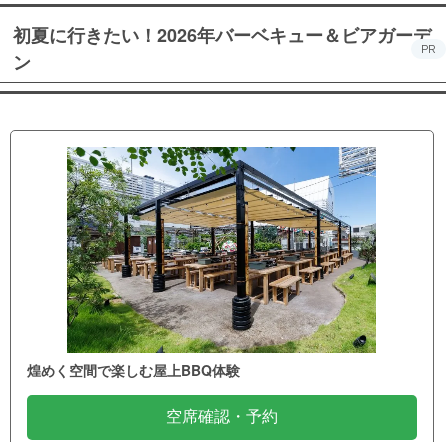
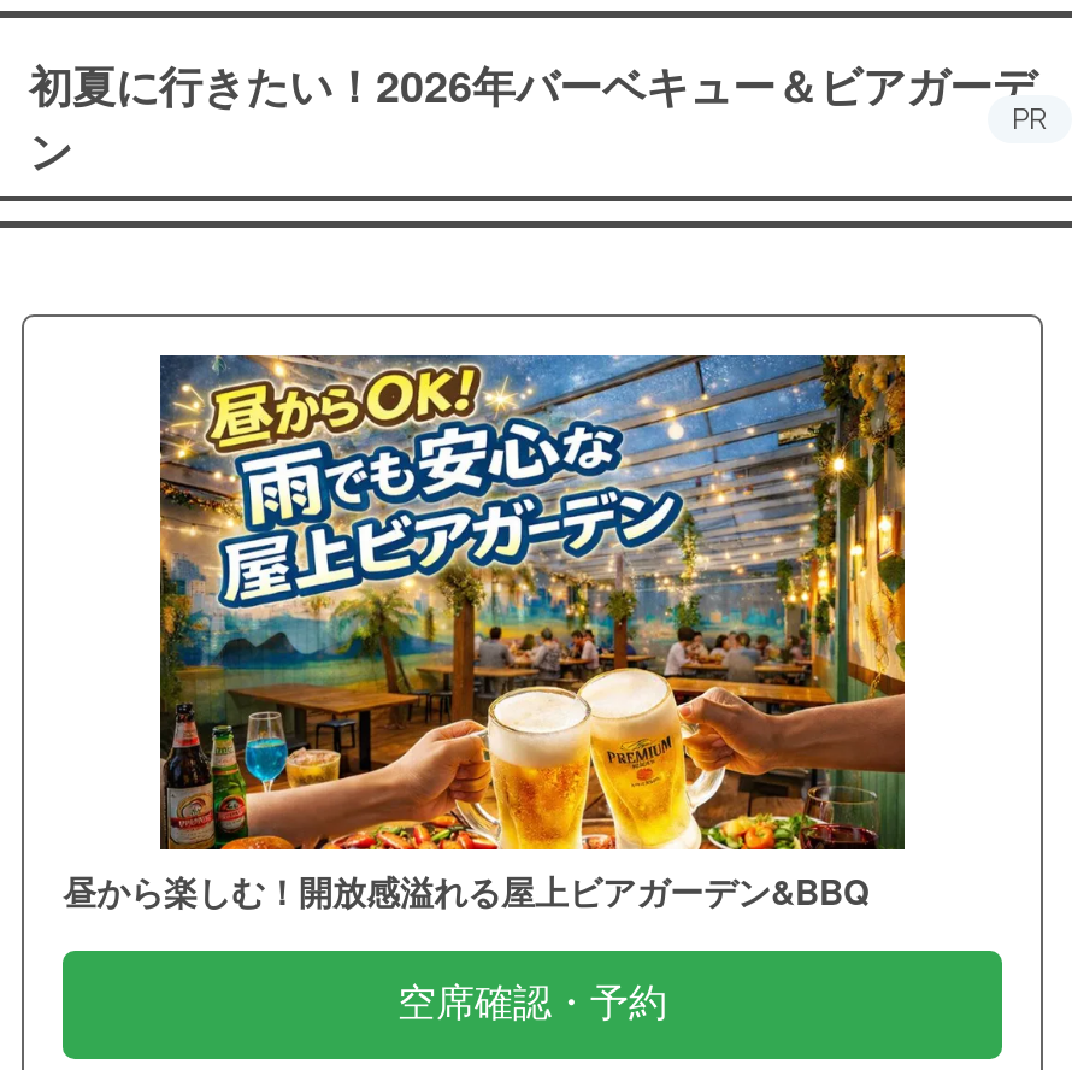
- [image]
- 煌めく空間で楽しむ屋上BBQ体験
+ [image]
+ 昼から楽しむ！開放感溢れる屋上ビアガーデン&BBQ
